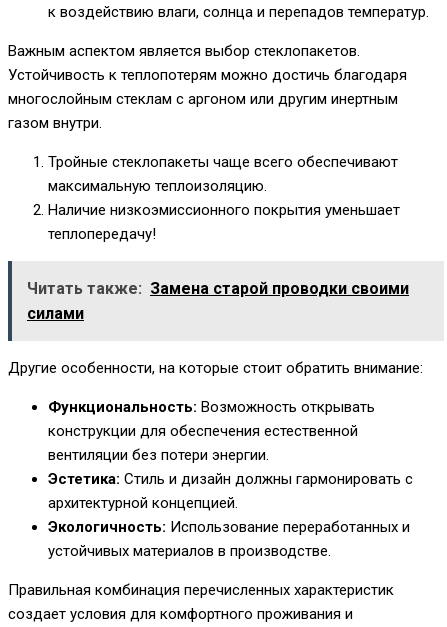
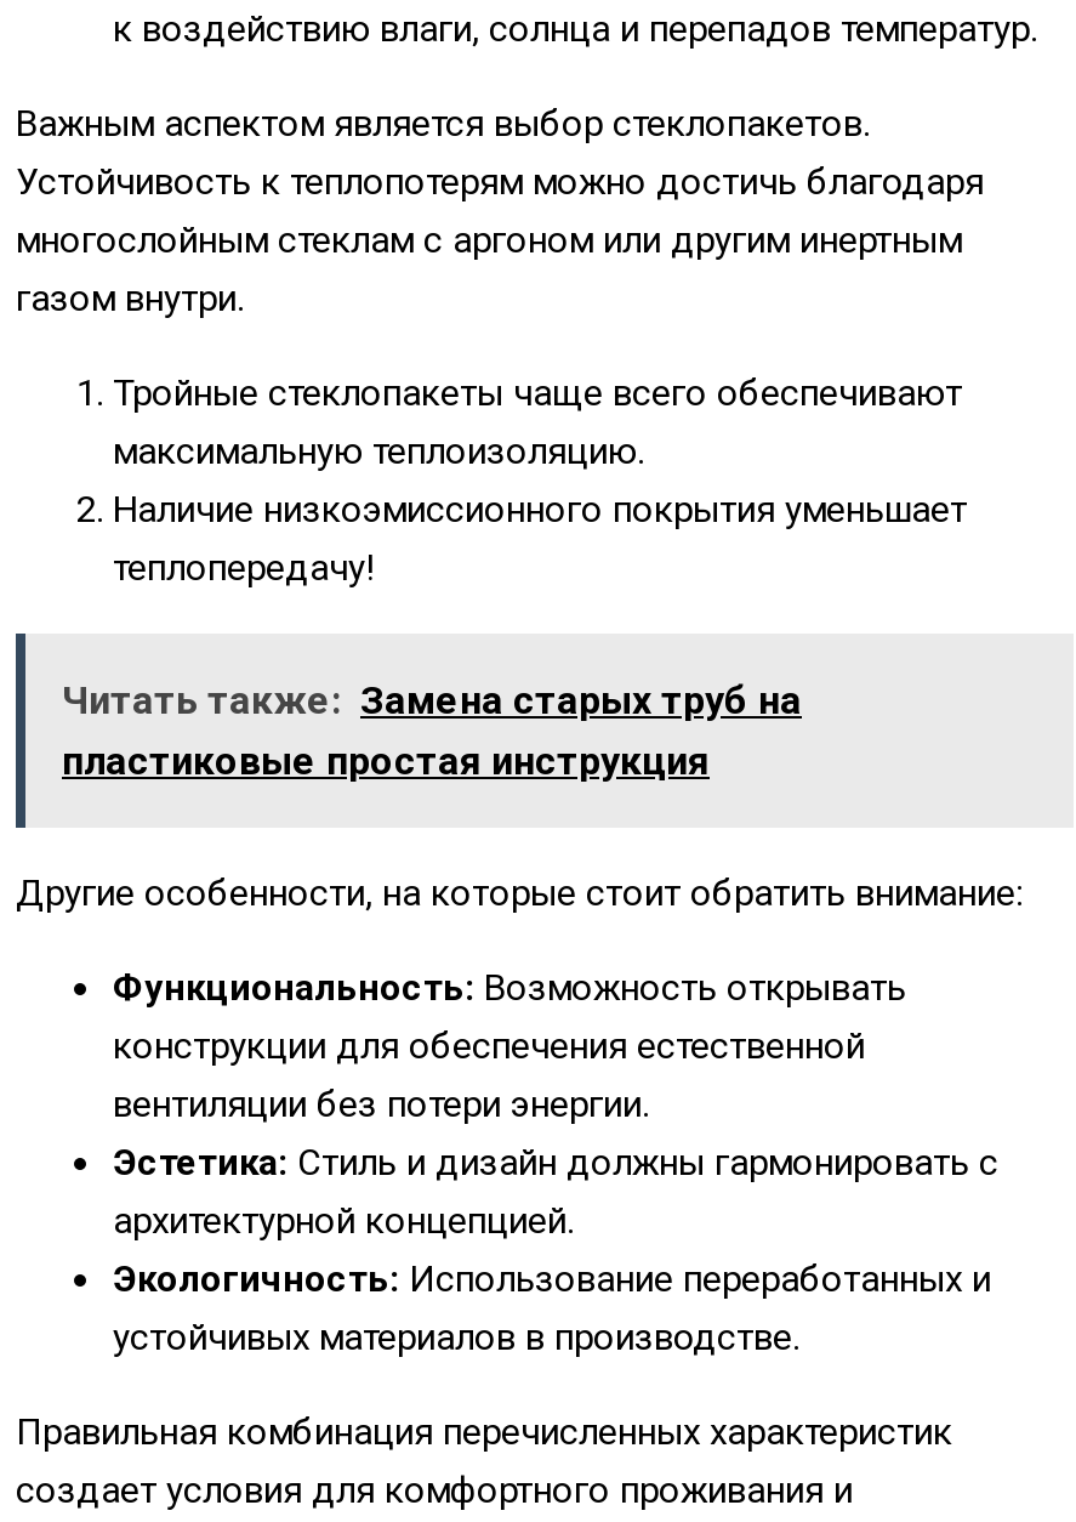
- Читать также: Замена старой проводки своими
- силами
+ Читать также: Замена старых труб на
+ пластиковые простая инструкция
